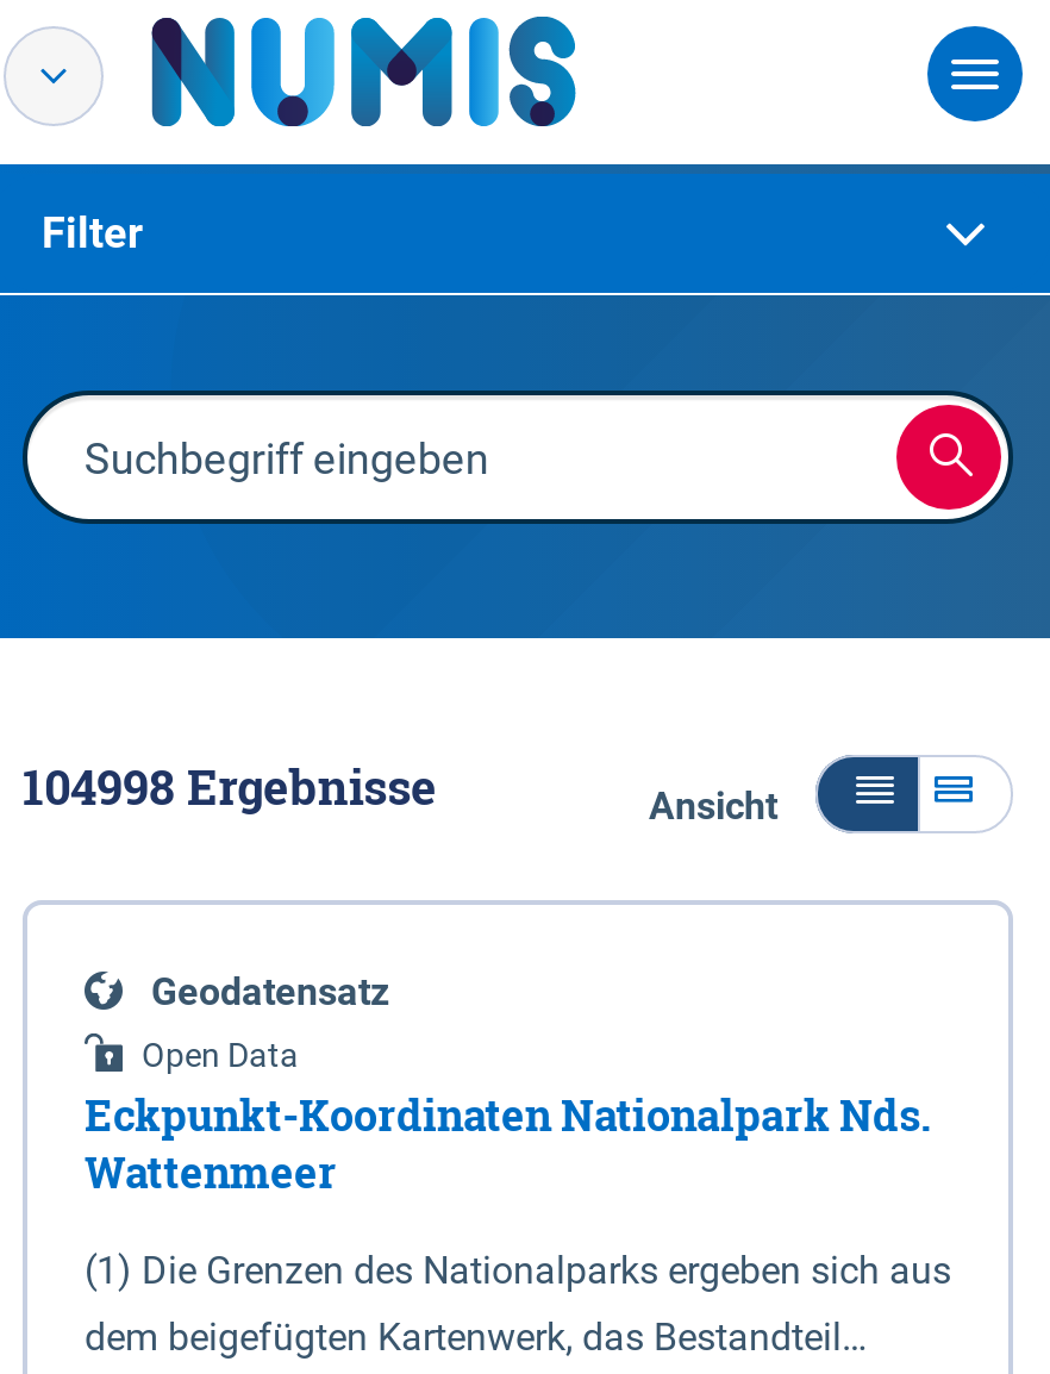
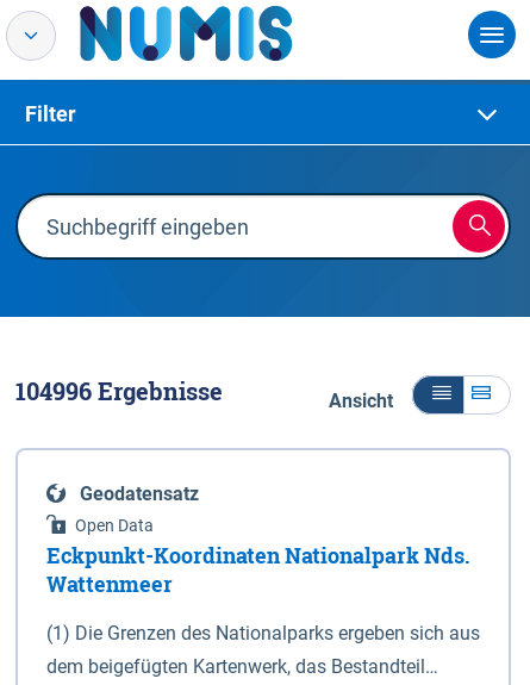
- 104998 Ergebnisse
+ 104996 Ergebnisse
